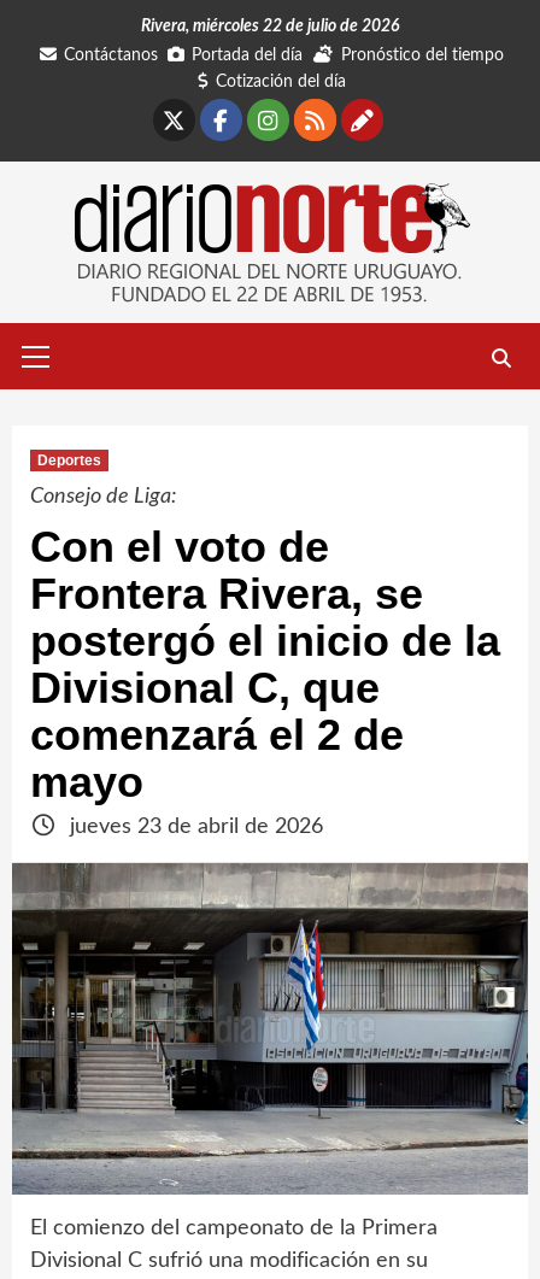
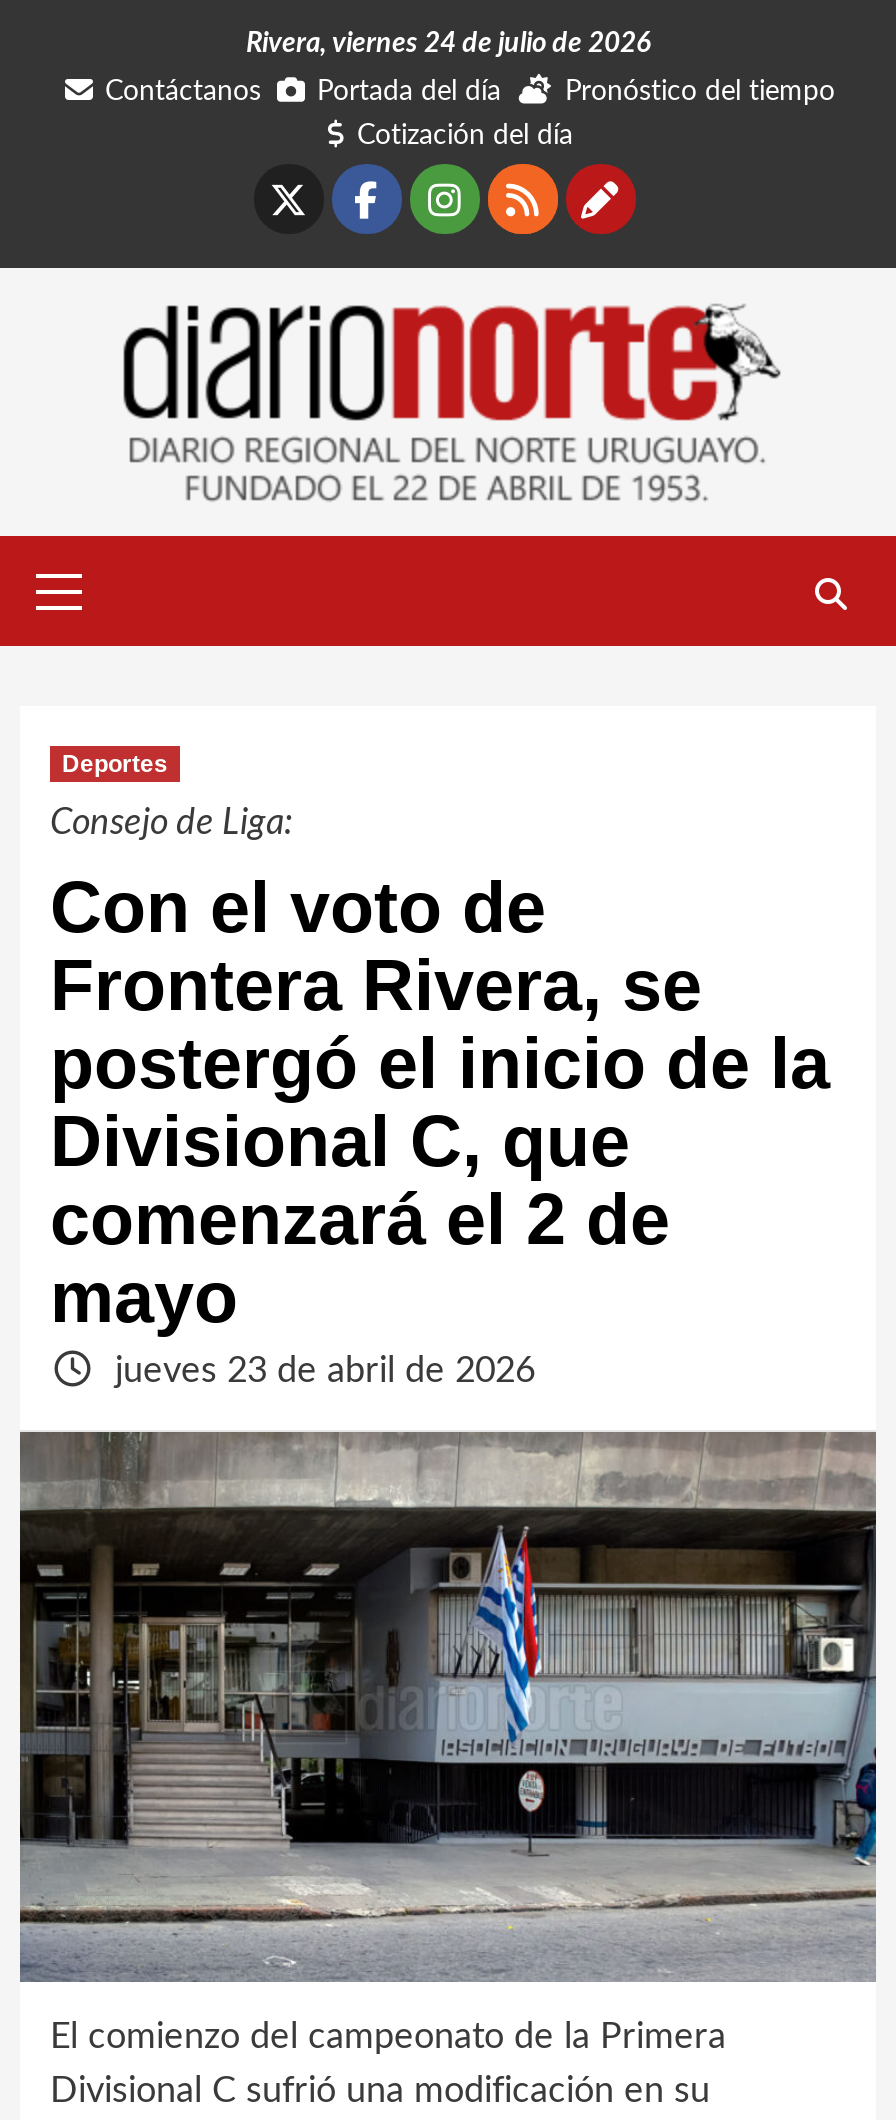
- Rivera, miércoles 22 de julio de 2026
+ Rivera, viernes 24 de julio de 2026
